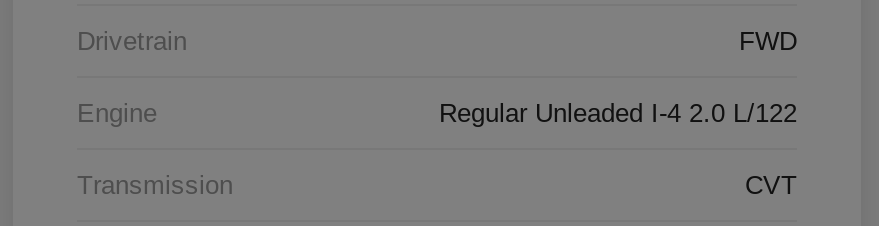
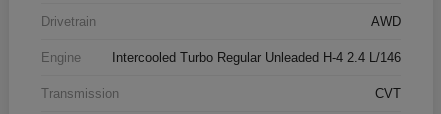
- FWD
+ AWD

- Regular Unleaded I-4 2.0 L/122
+ Intercooled Turbo Regular Unleaded H-4 2.4 L/146
